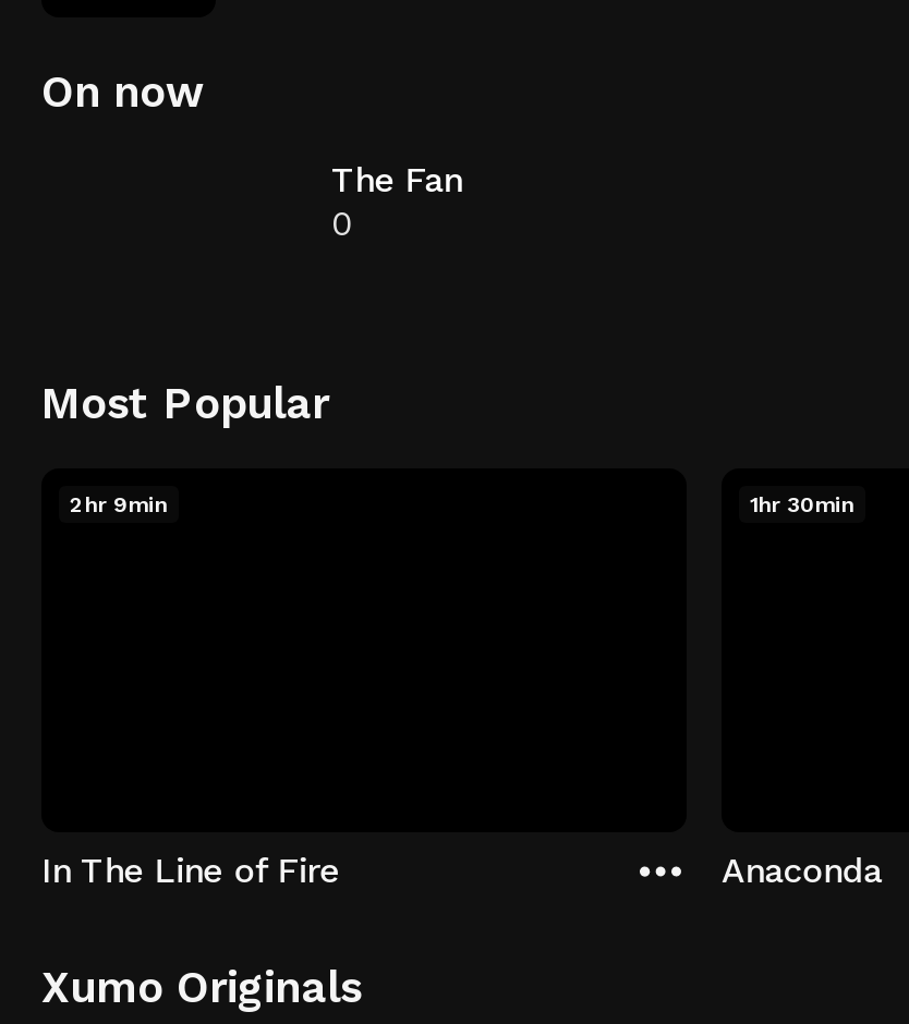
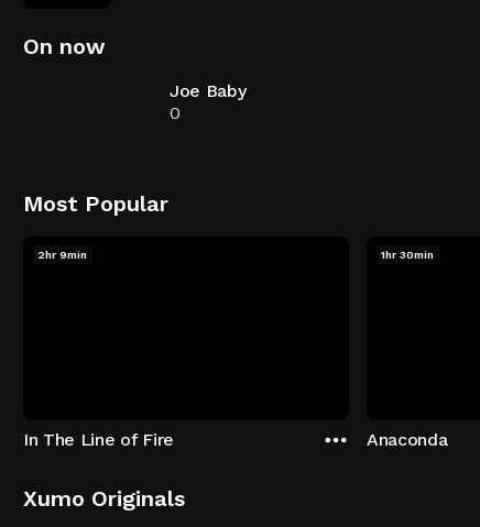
- The Fan
+ Joe Baby
